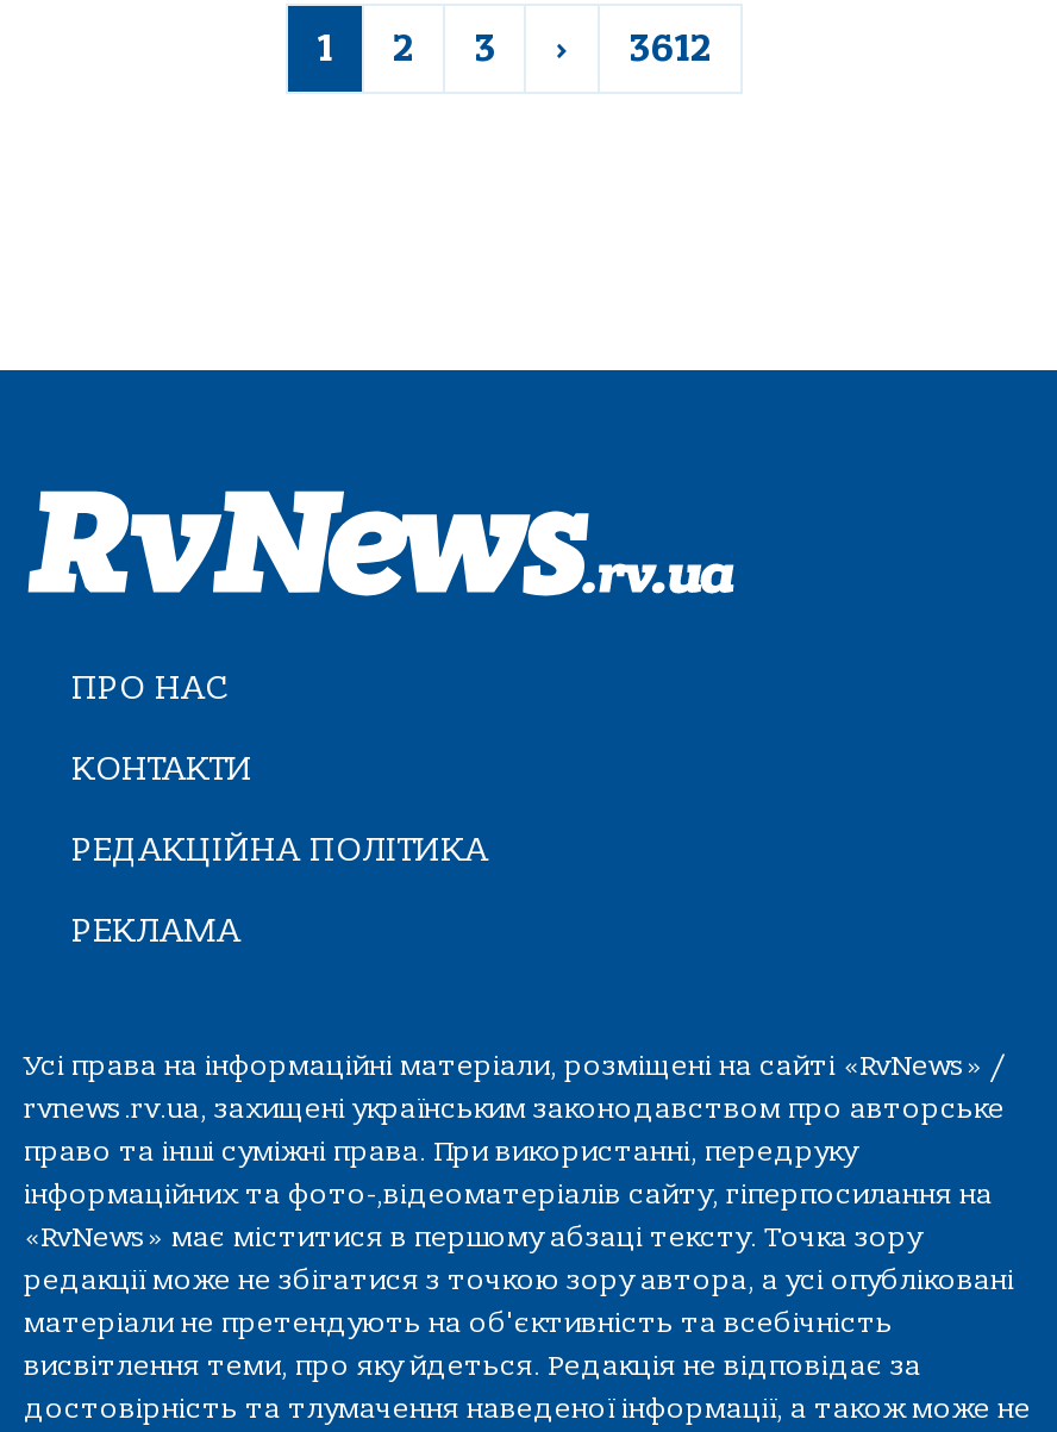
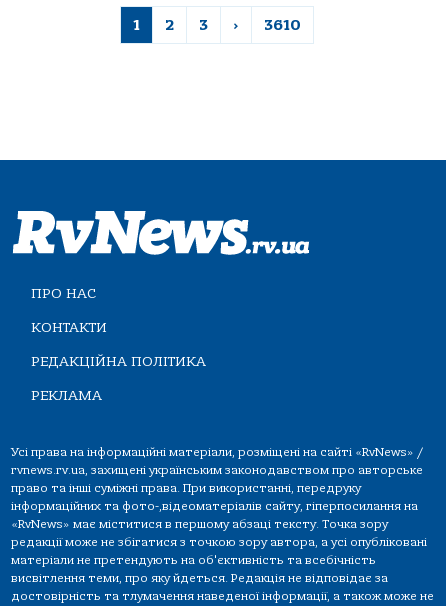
- 3612
+ 3610
